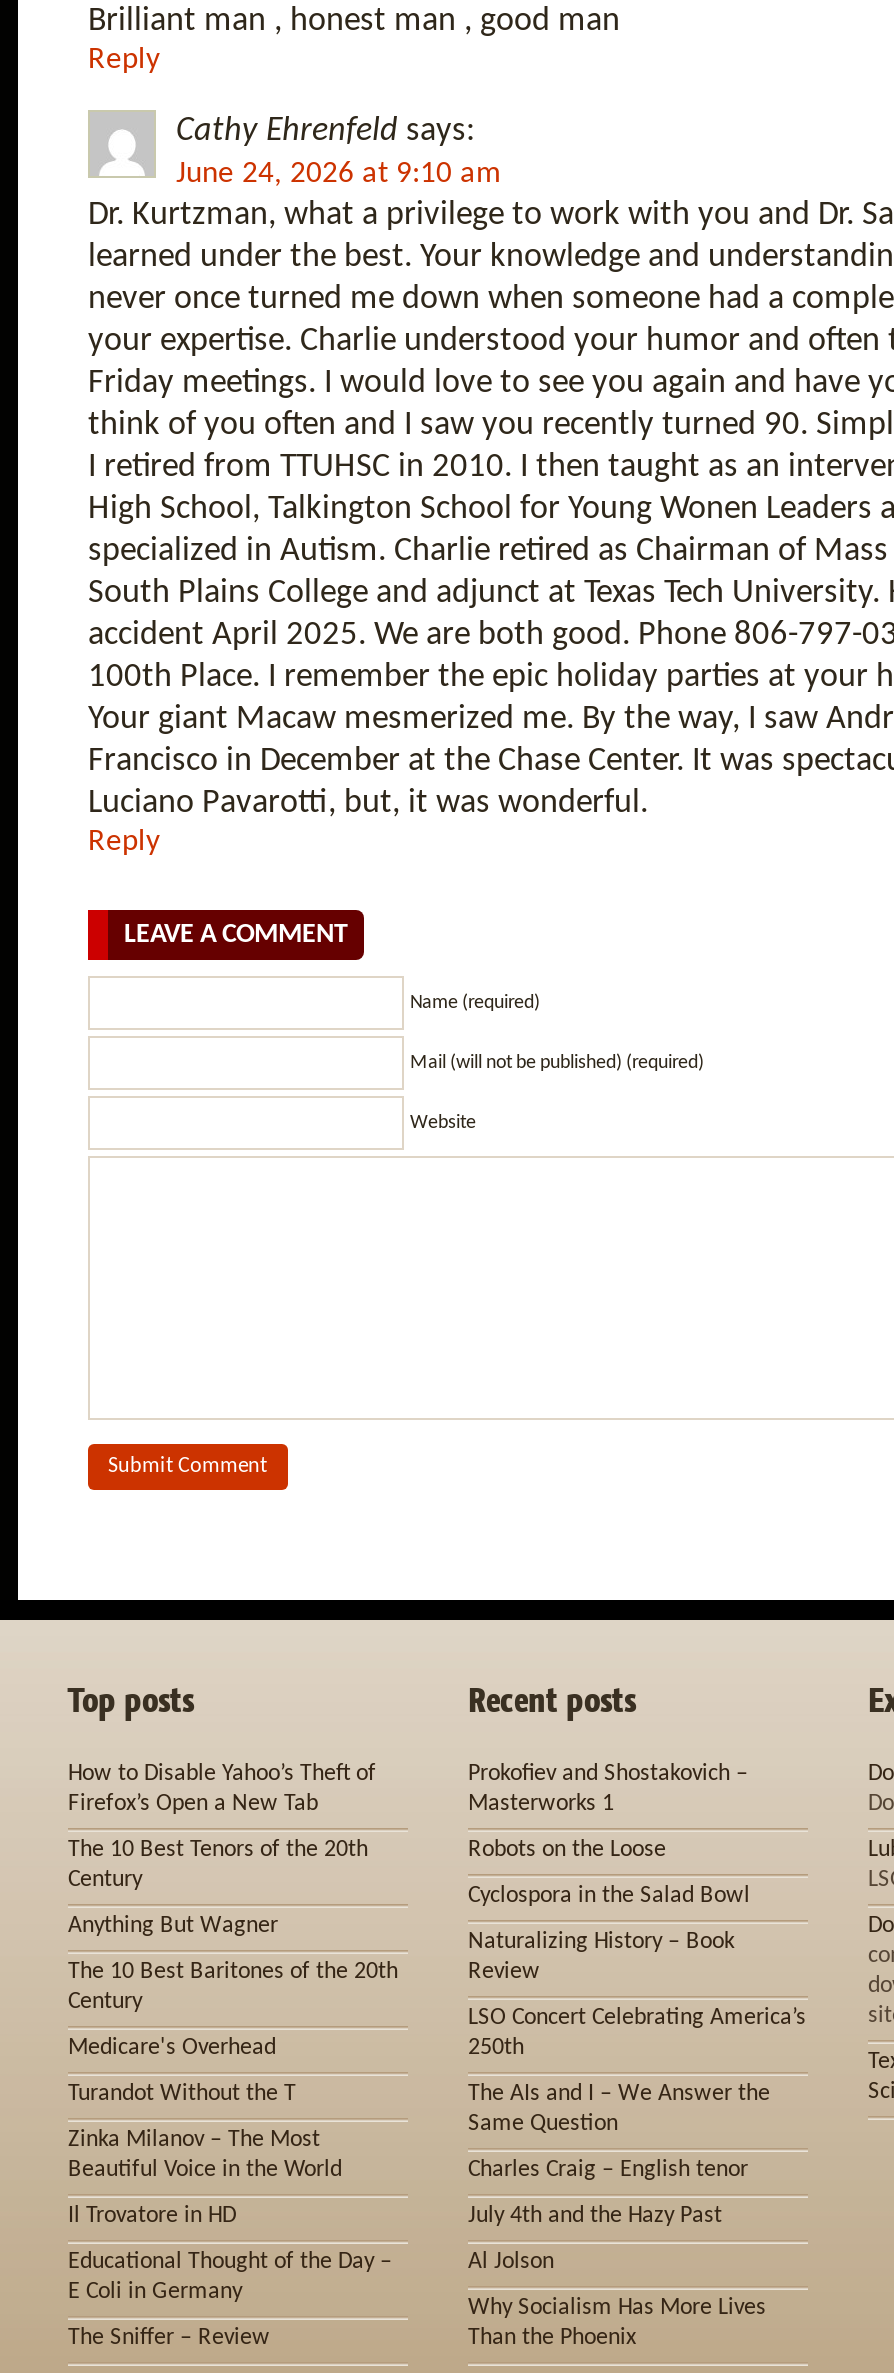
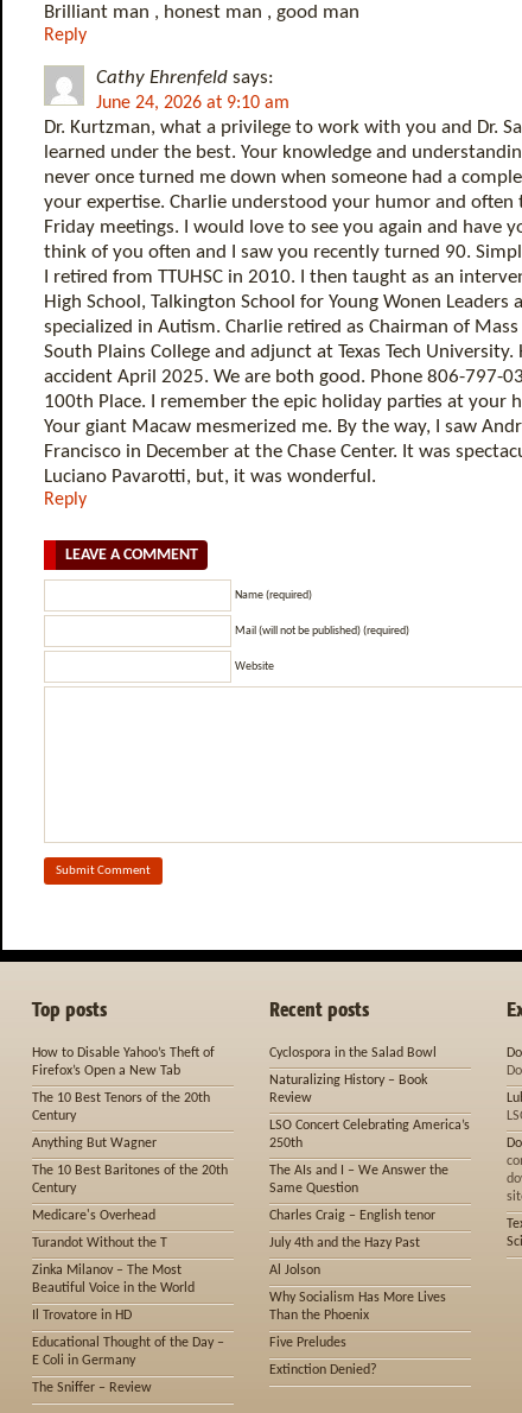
- Prokofiev and Shostakovich –
- Masterworks 1
- Robots on the Loose

moved up: Cyclospora in the Salad Bowl | Naturalizing History – Book | Review | ... | Why Socialism Has More Lives | Than the Phoenix

+ Five Preludes
+ Extinction Denied?
